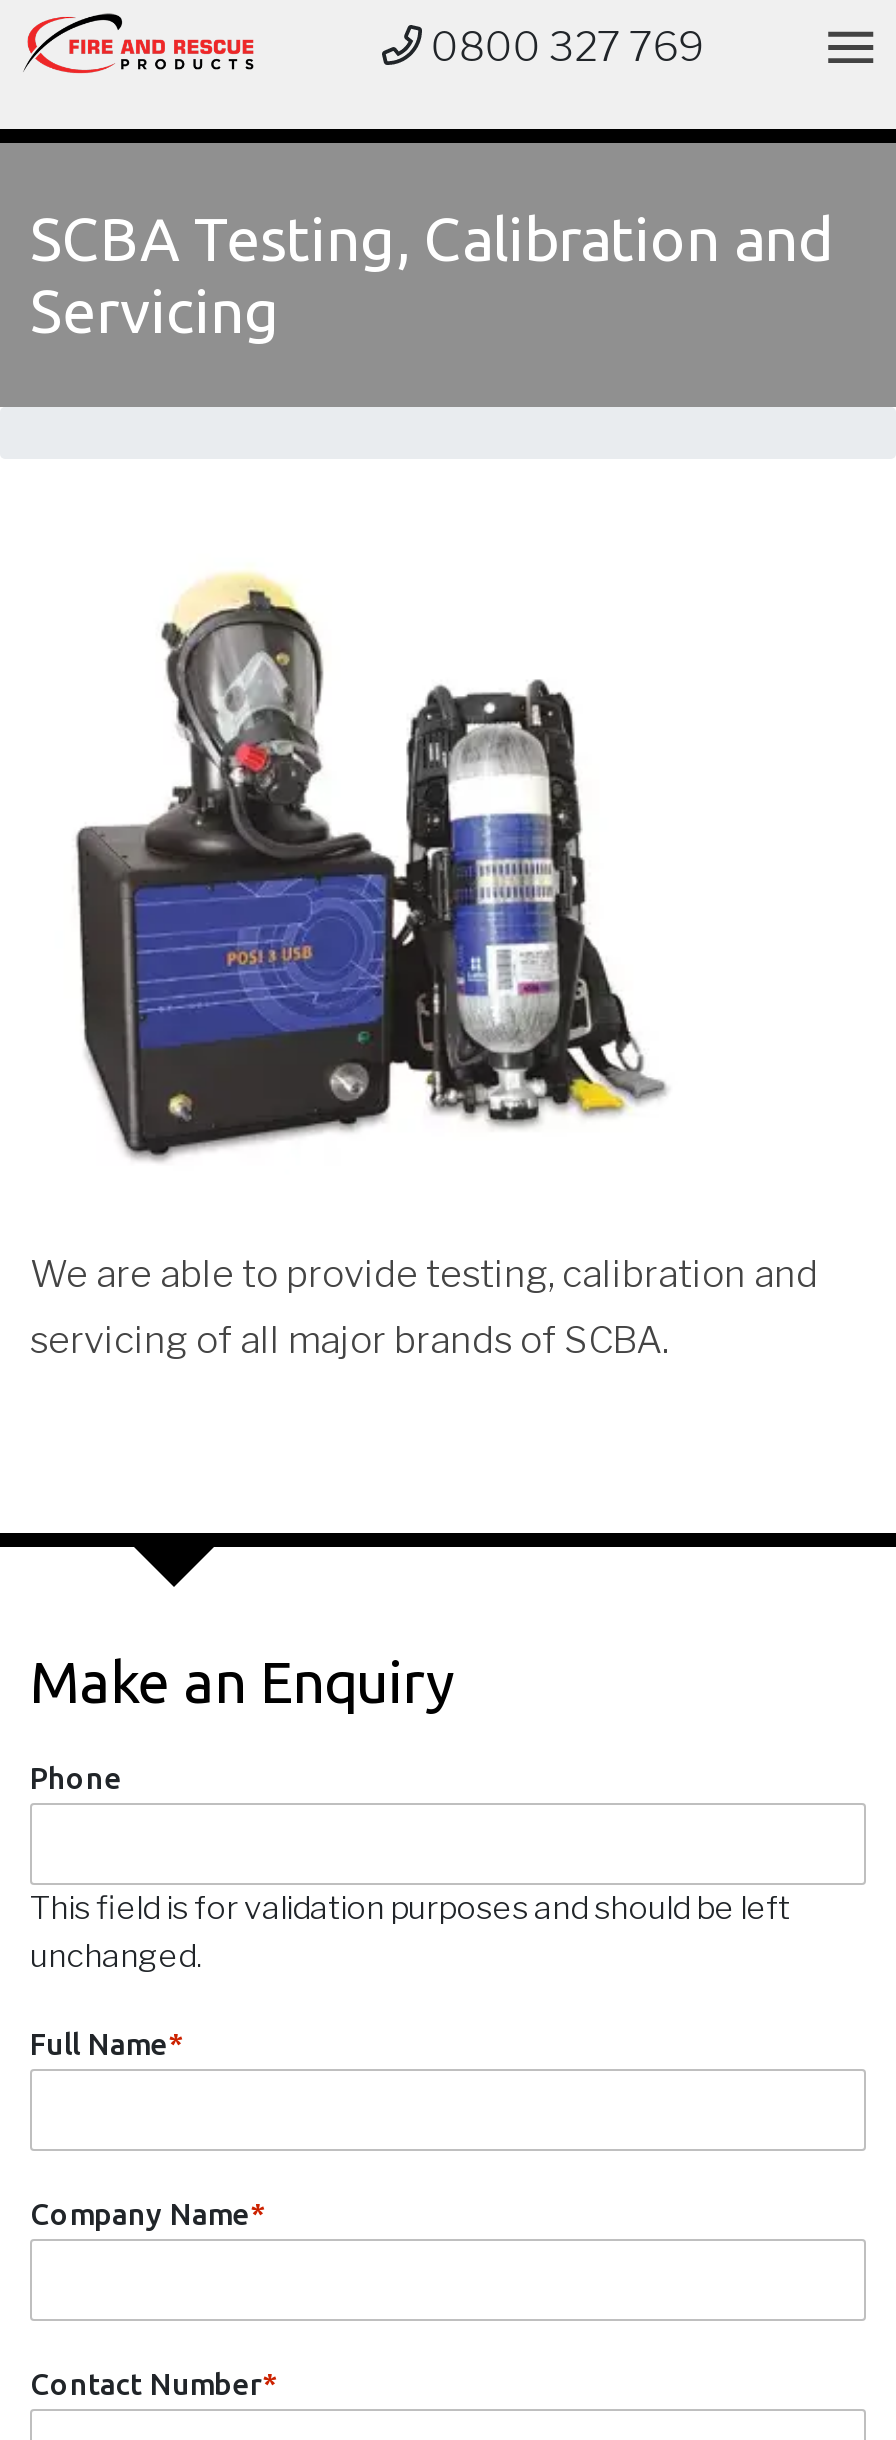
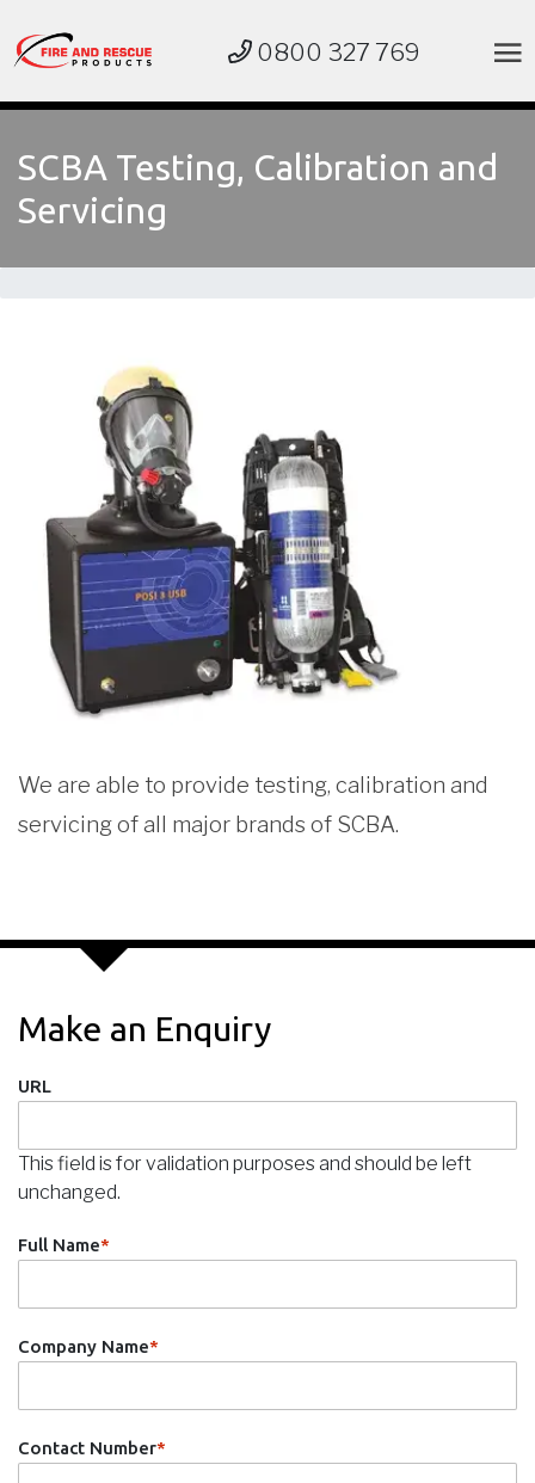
- Phone
+ URL
